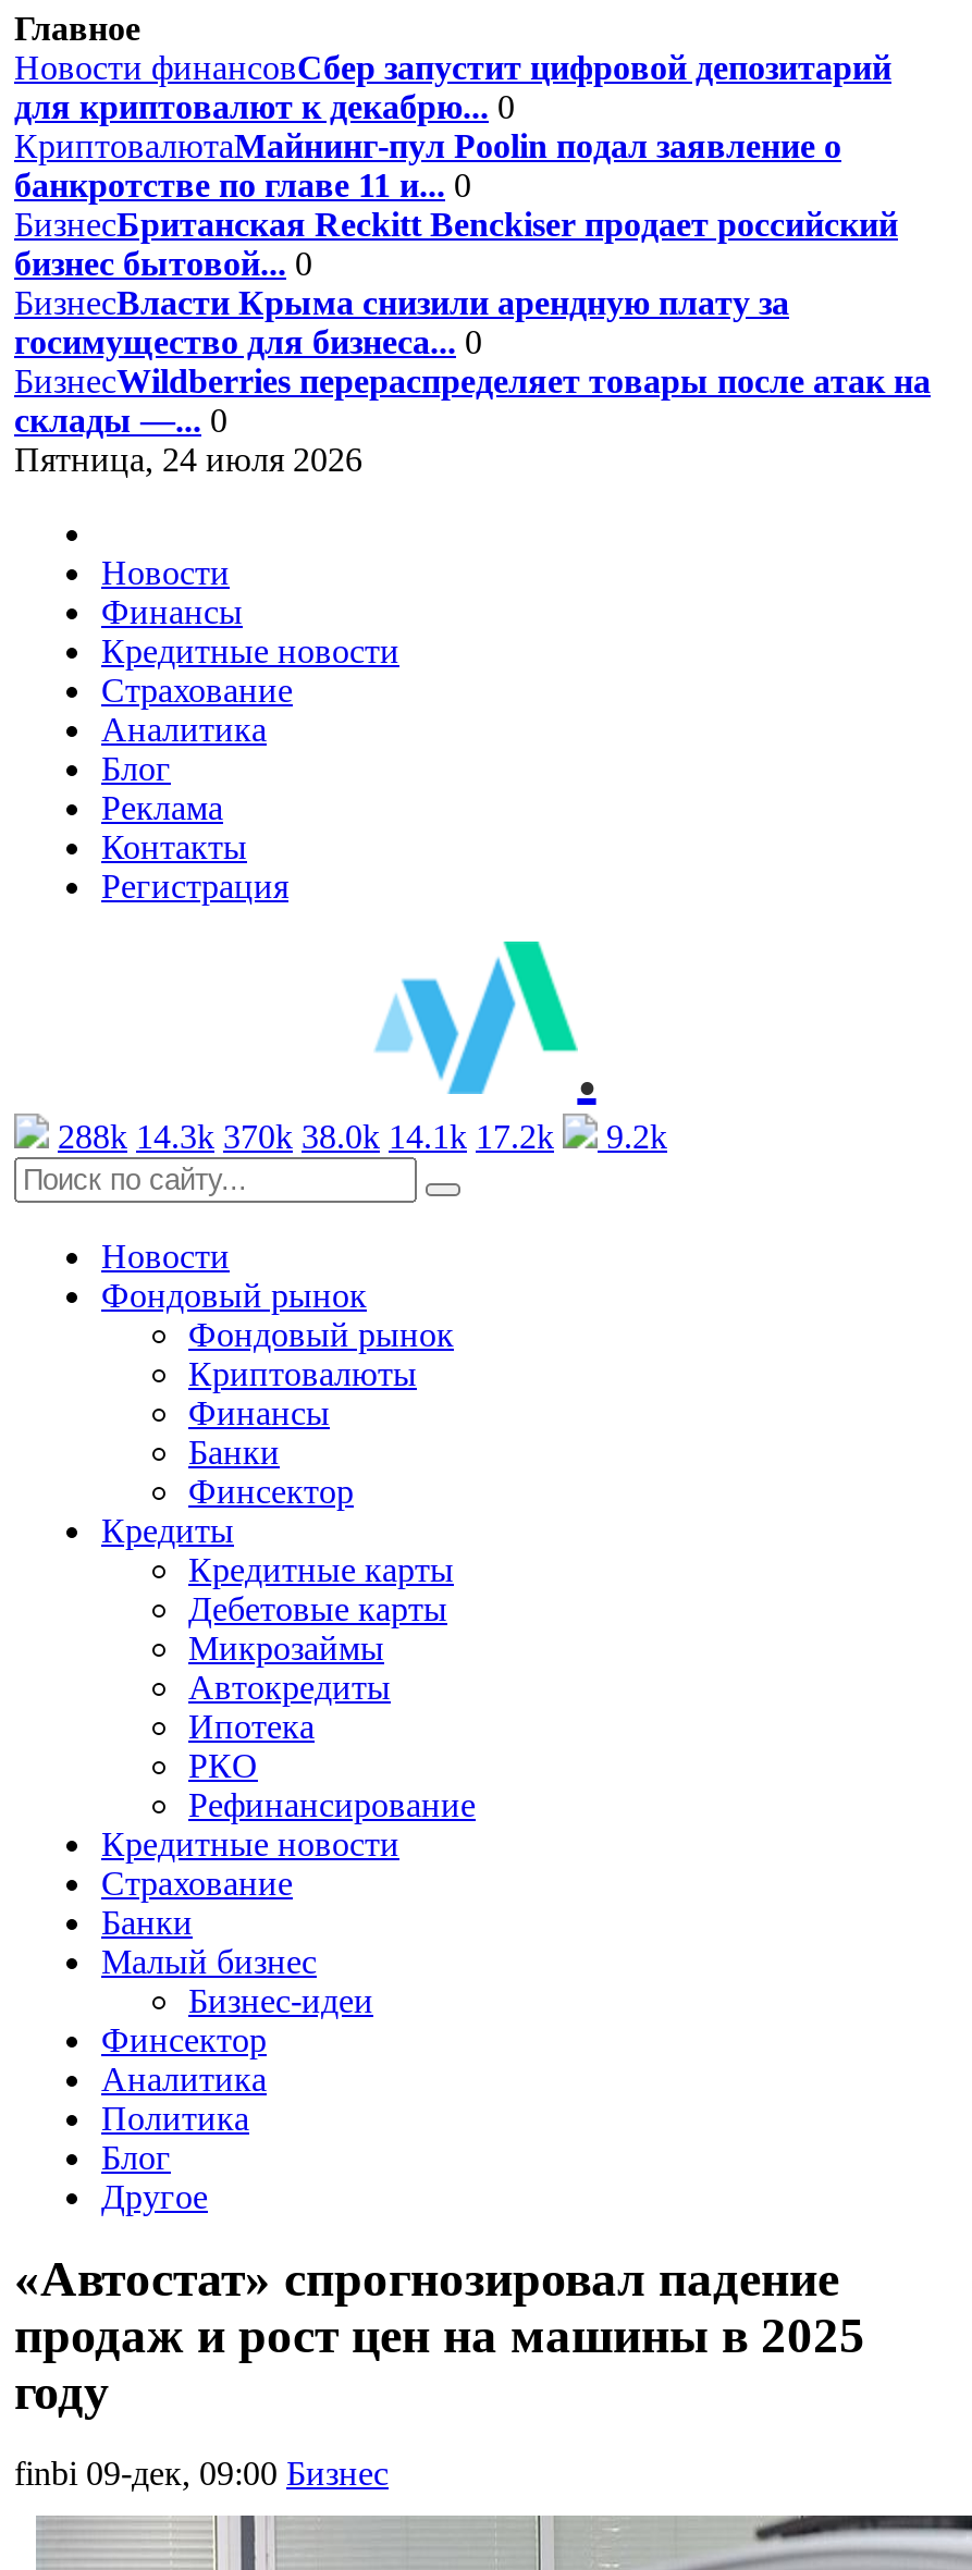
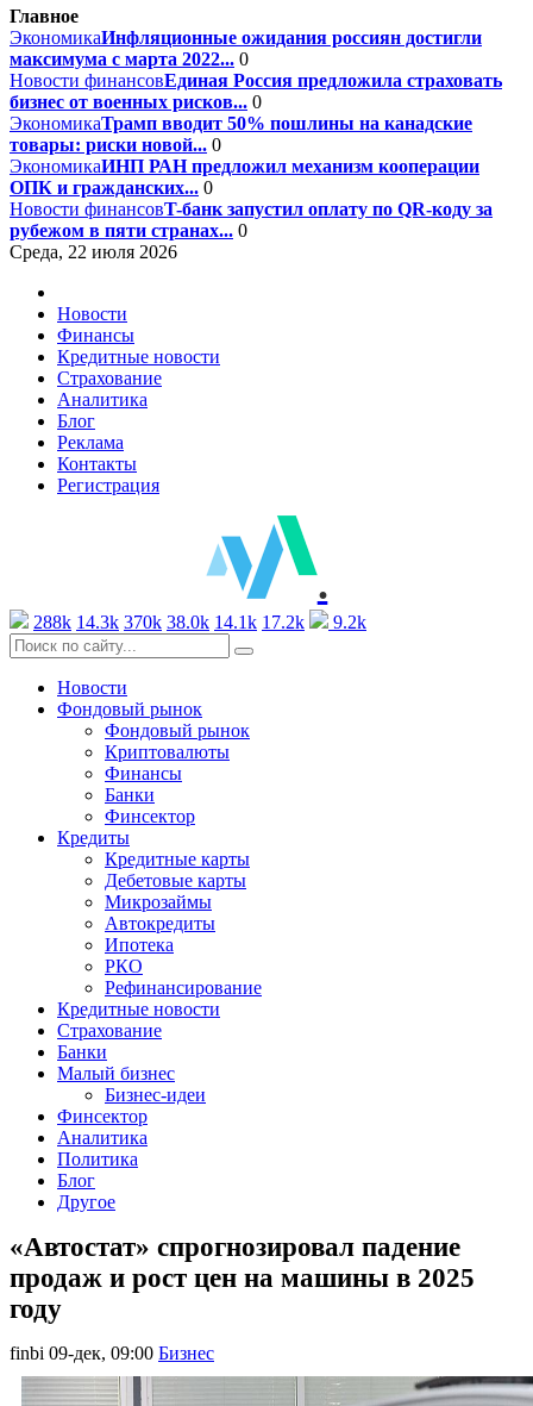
- Новости финансовСбер запустит цифровой депозитарий
- для криптовалют к декабрю... 0
- КриптовалютаМайнинг-пул Poolin подал заявление о
- банкротстве по главе 11 и... 0
- БизнесБританская Reckitt Benckiser продает российский
- бизнес бытовой... 0
- БизнесВласти Крыма снизили арендную плату за
- госимущество для бизнеса... 0
- БизнесWildberries перераспределяет товары после атак на
- склады —... 0
- Пятница, 24 июля 2026
+ ЭкономикаИнфляционные ожидания россиян достигли
+ максимума с марта 2022... 0
+ Новости финансовЕдиная Россия предложила страховать
+ бизнес от военных рисков... 0
+ ЭкономикаТрамп вводит 50% пошлины на канадские
+ товары: риски новой... 0
+ ЭкономикаИНП РАН предложил механизм кооперации
+ ОПК и гражданских... 0
+ Новости финансовT-банк запустил оплату по QR-коду за
+ рубежом в пяти странах... 0
+ Среда, 22 июля 2026
